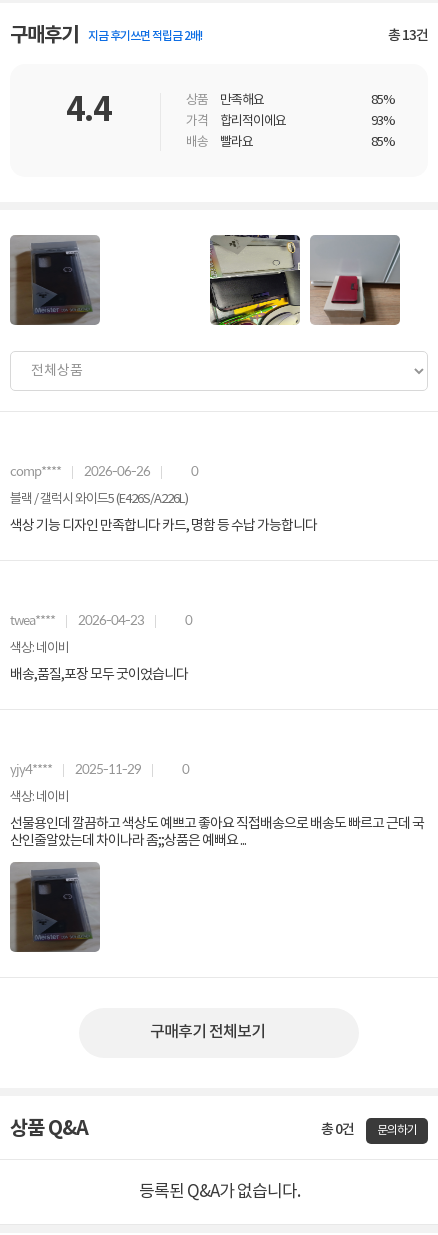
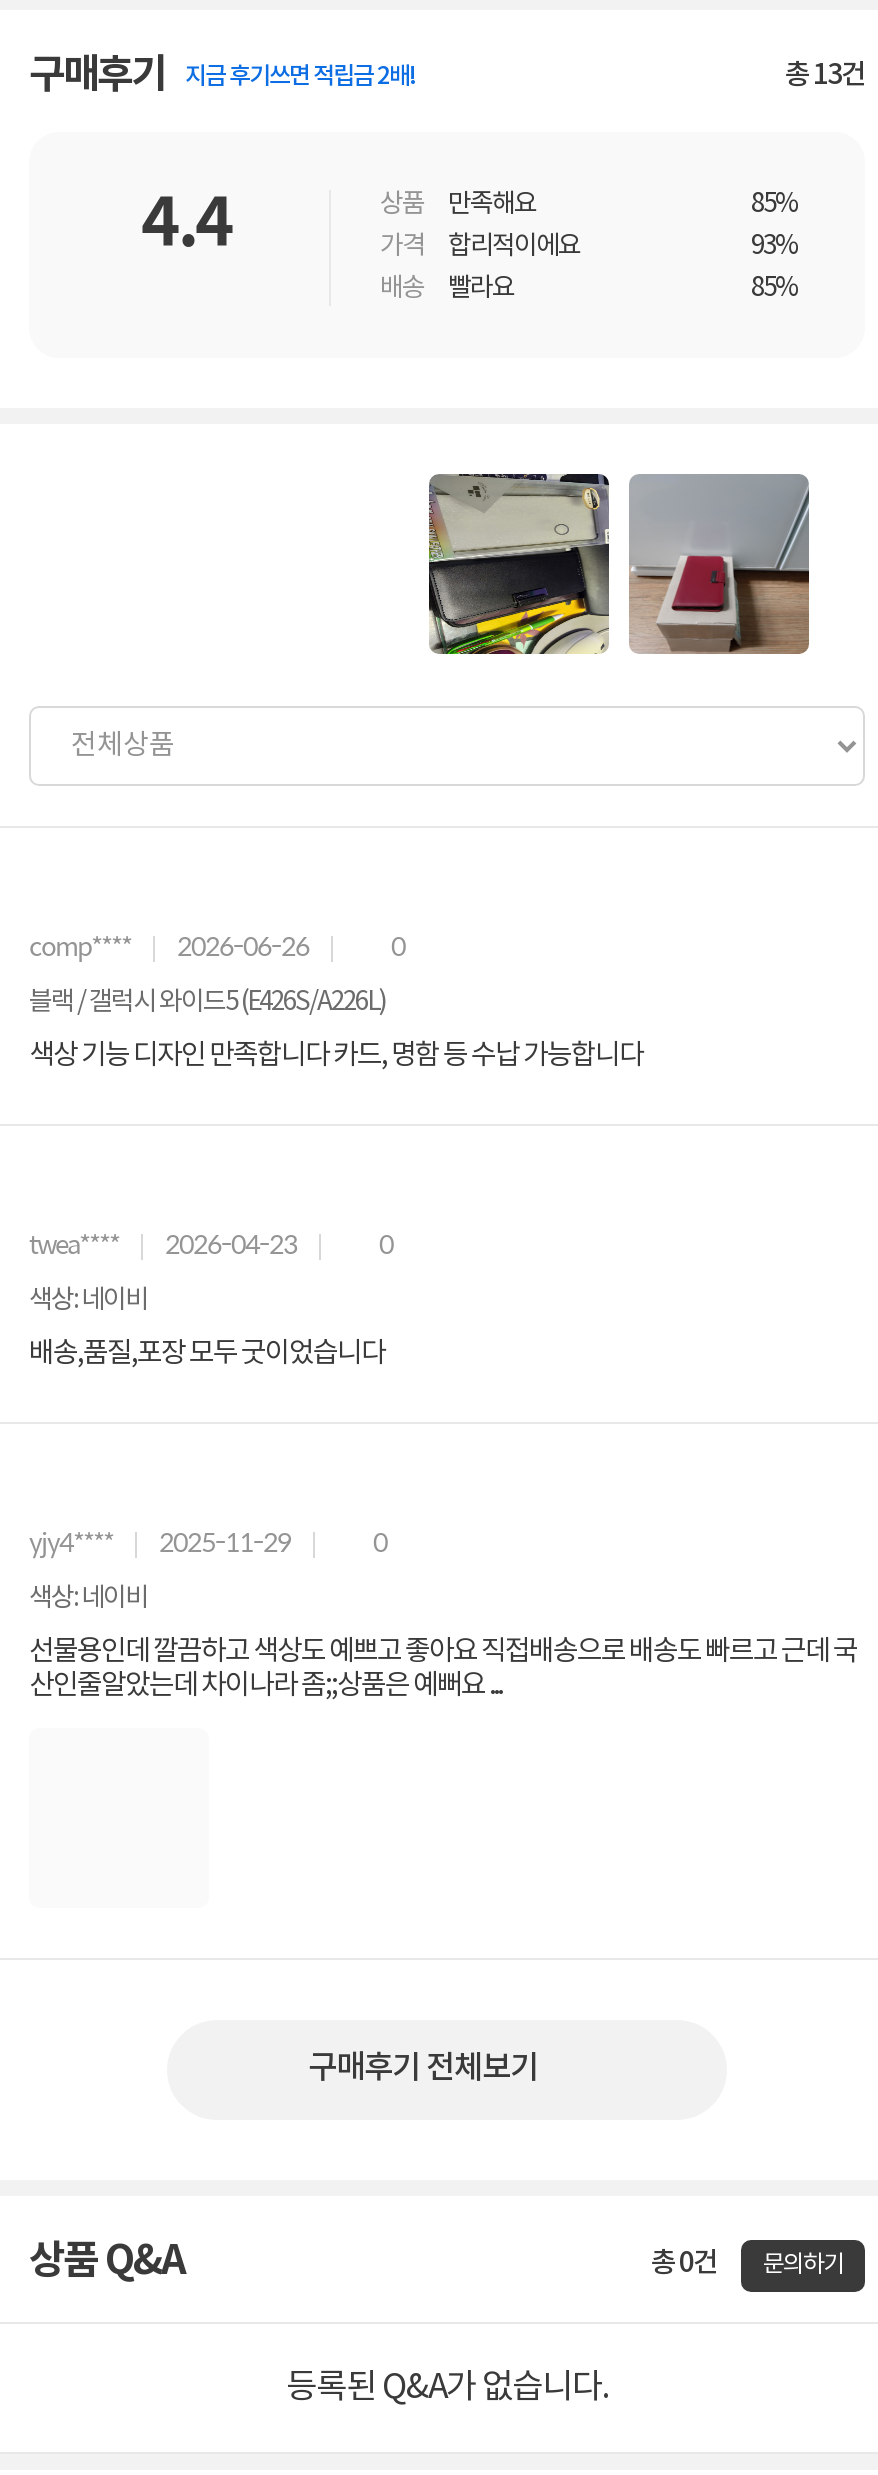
- [image]

- [image]
